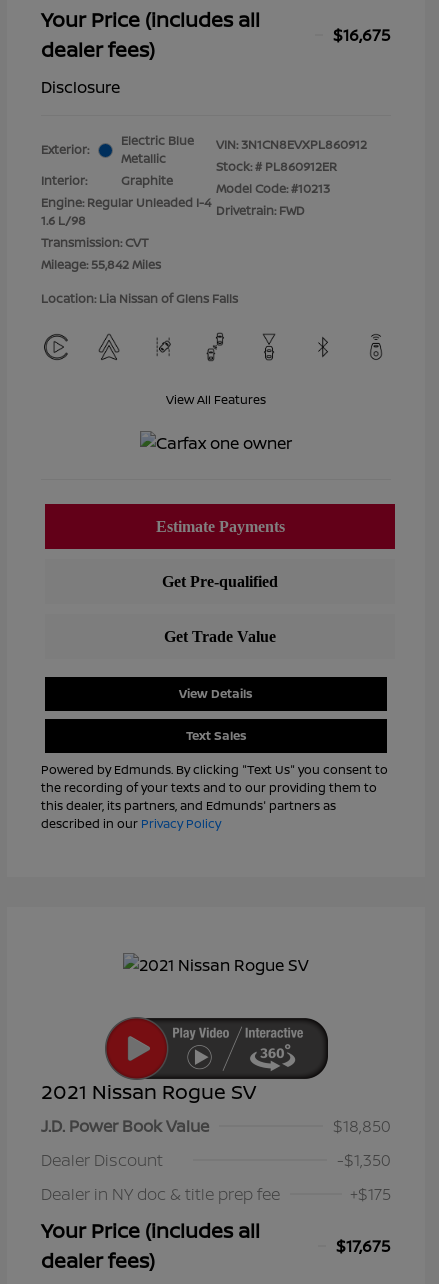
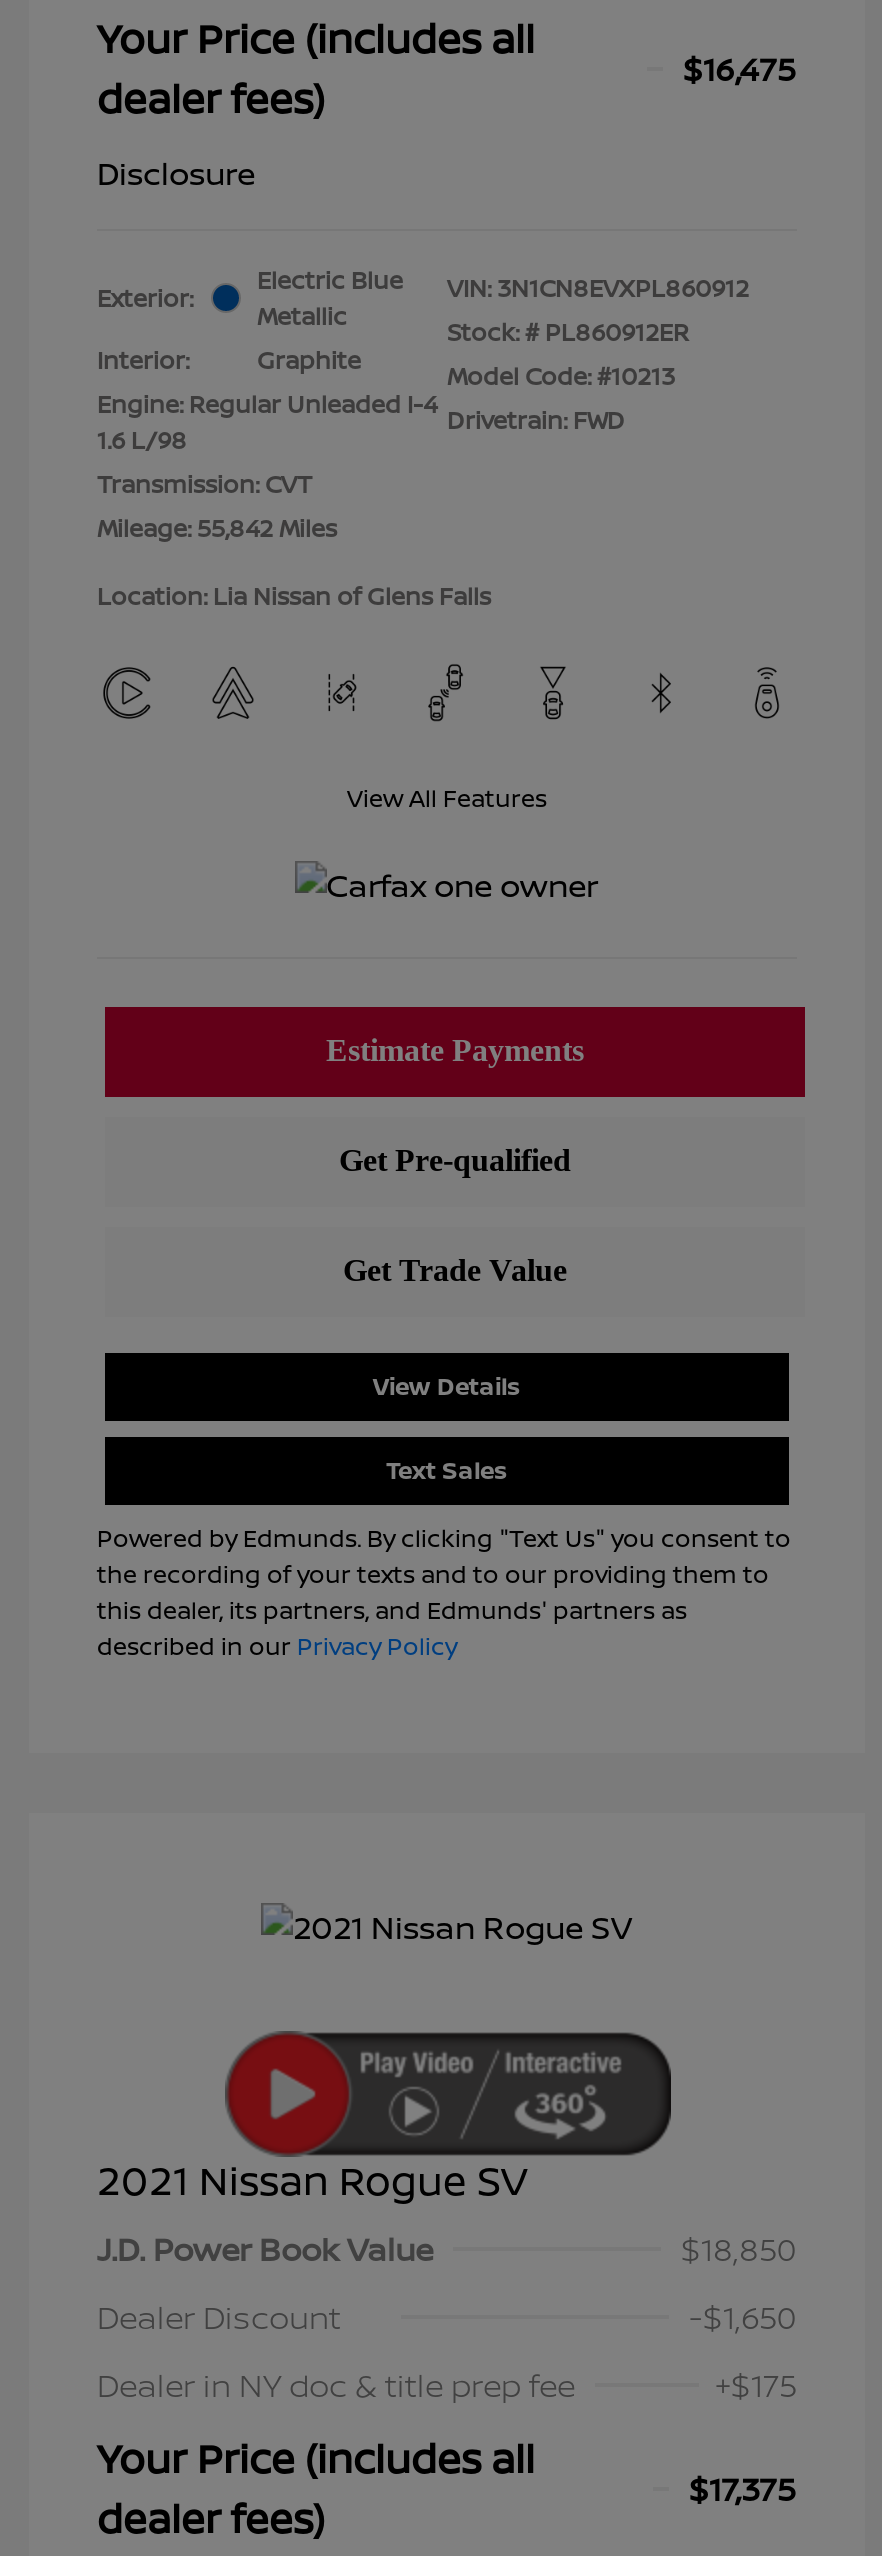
- $16,675
+ $16,475

- -$1,350
+ -$1,650

- $17,675
+ $17,375
